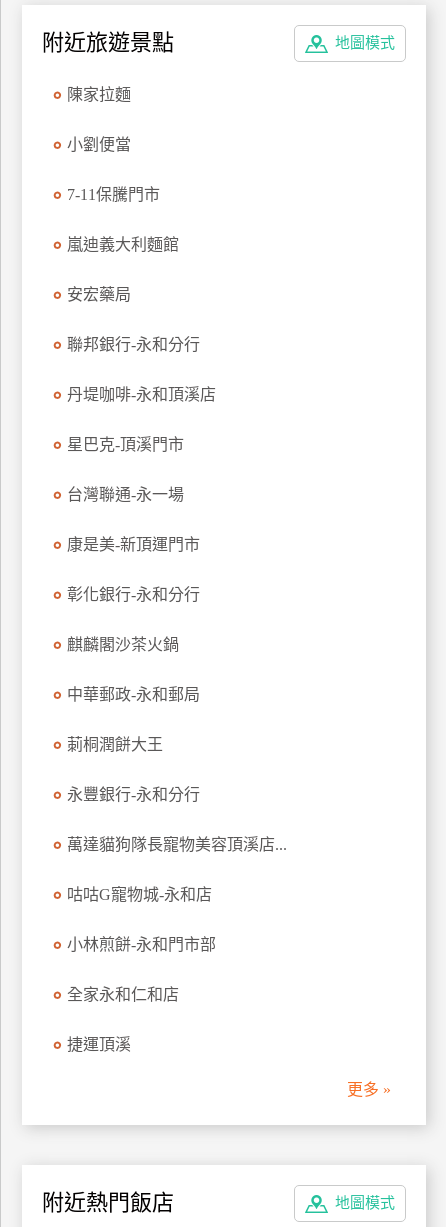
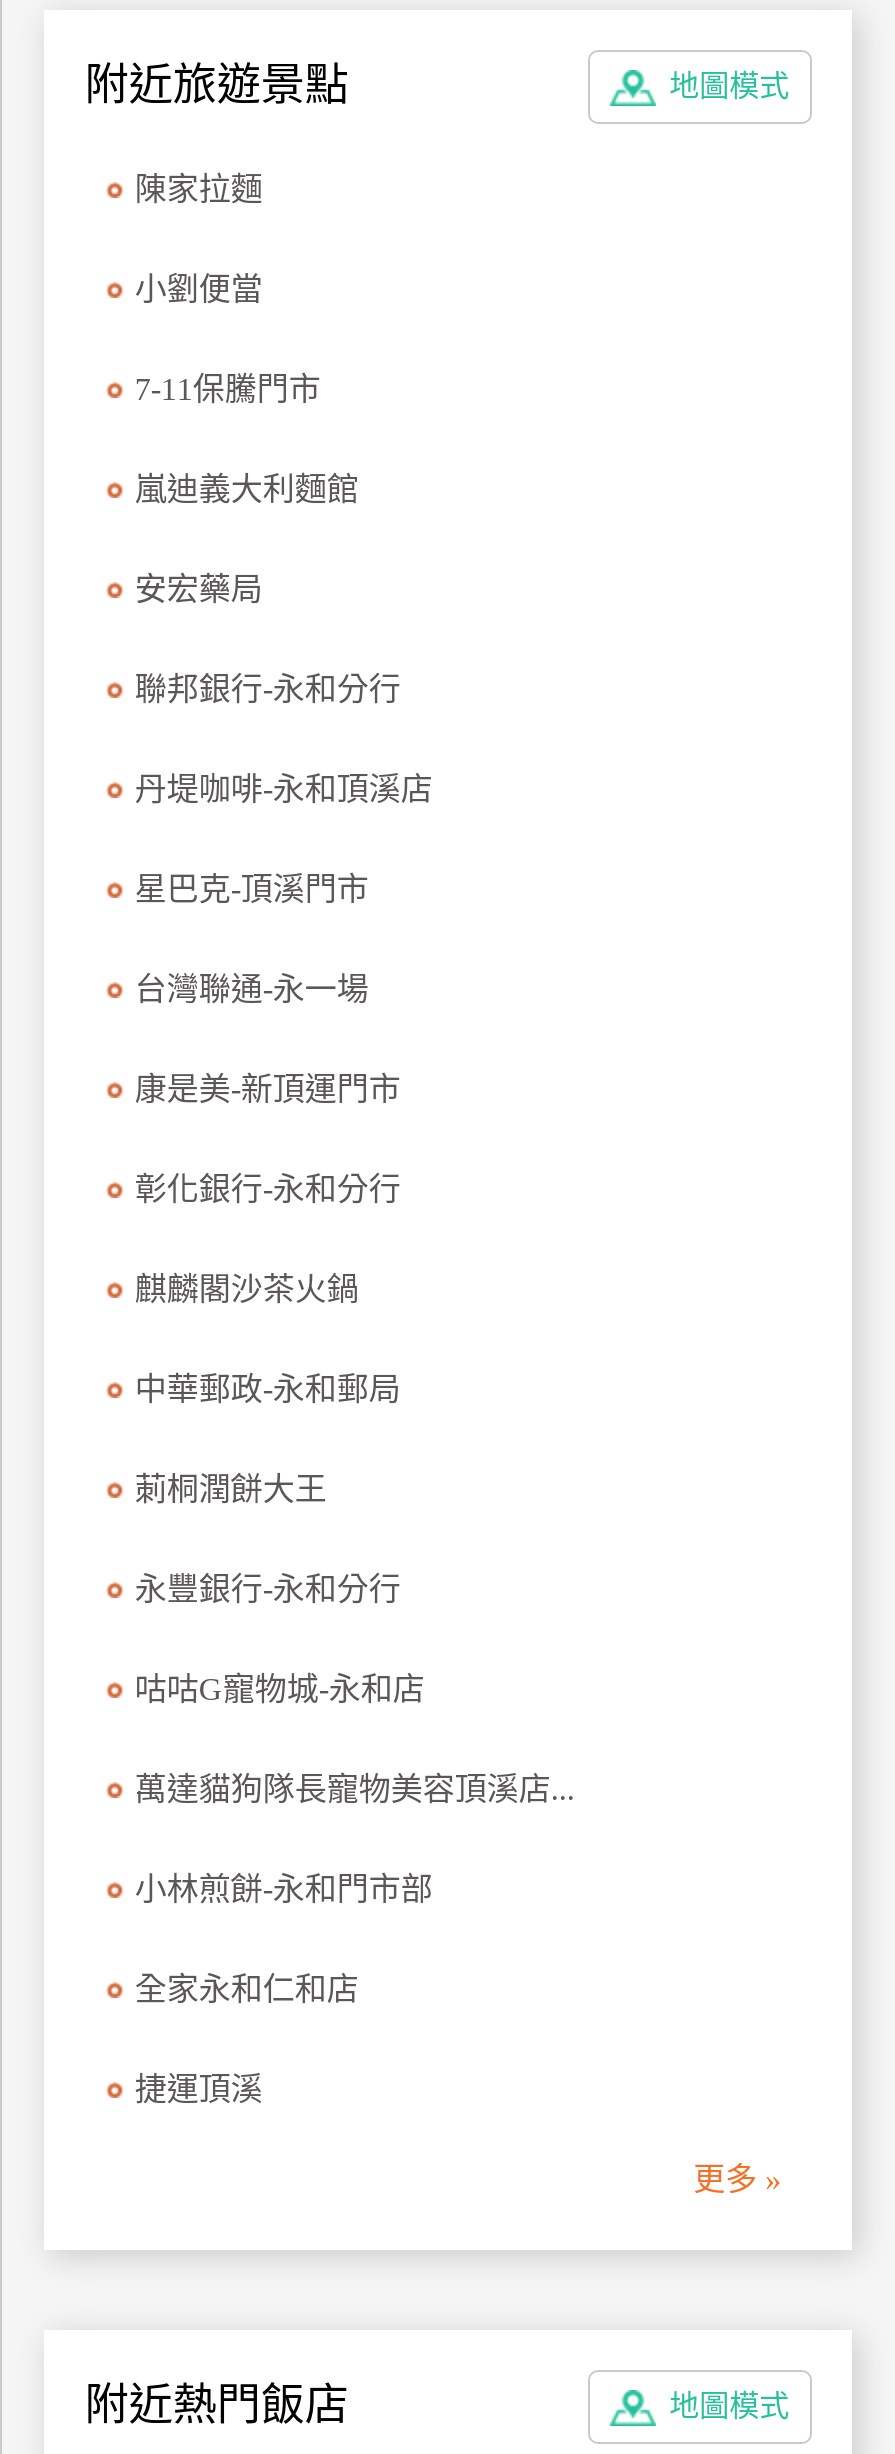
moved down: 萬達貓狗隊長寵物美容頂溪店...

moved up: 咕咕G寵物城-永和店
